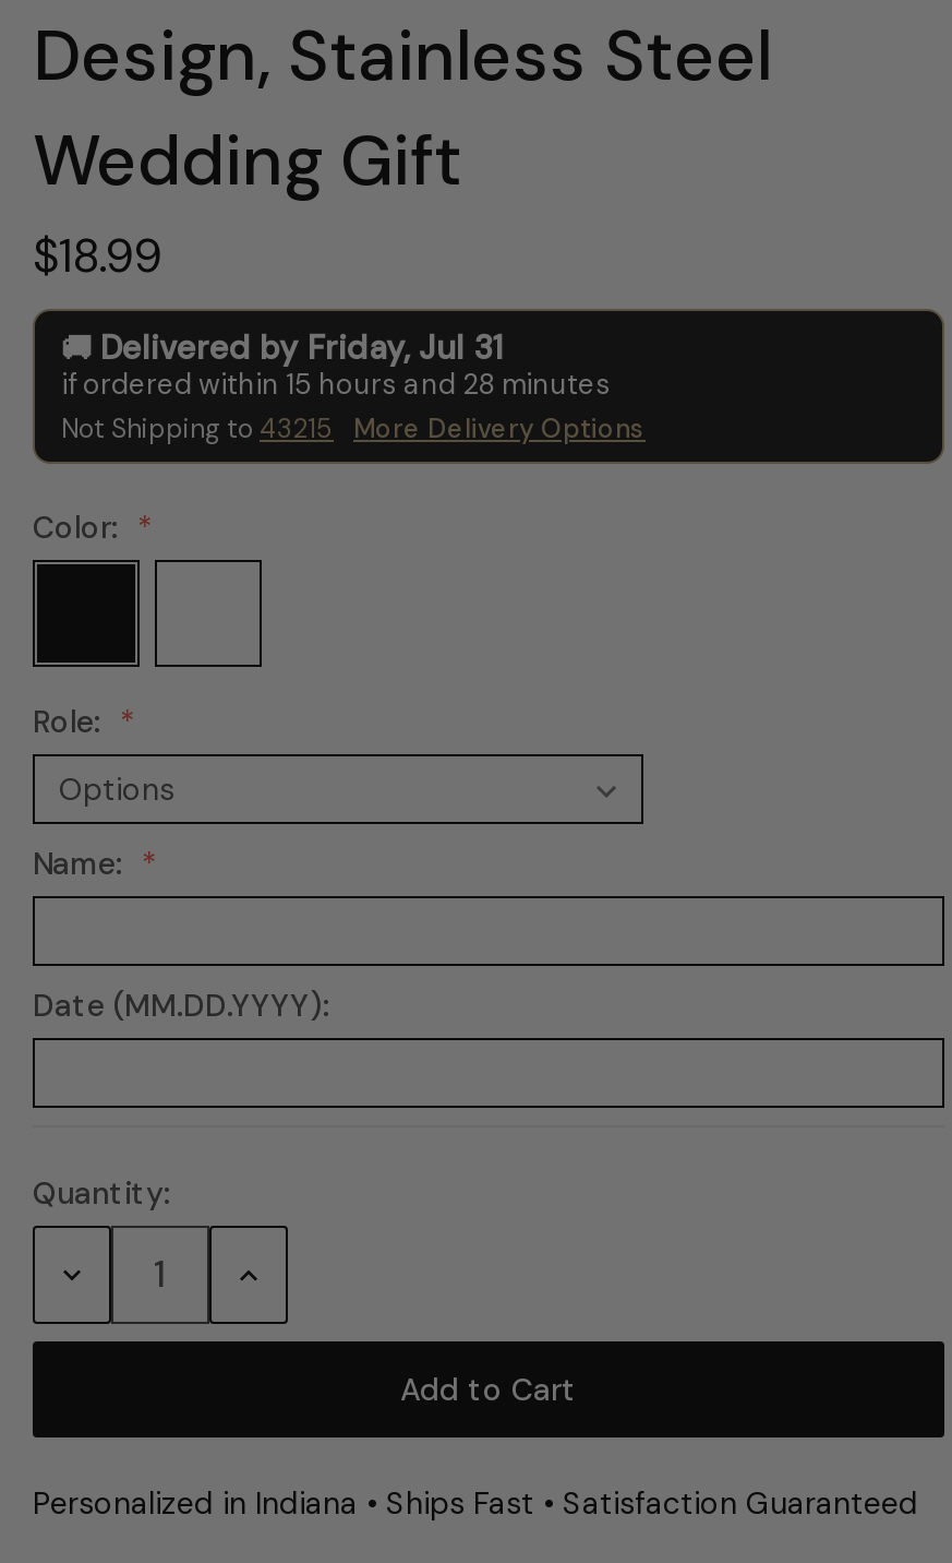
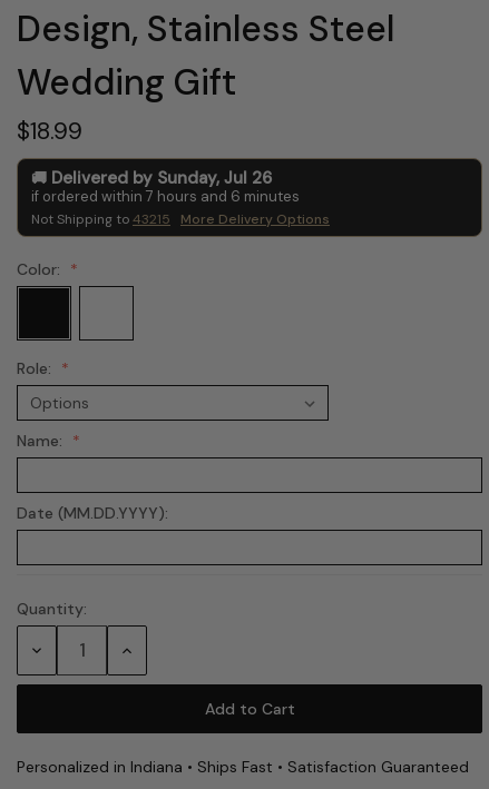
- Delivered by Friday, Jul 31
+ Delivered by Sunday, Jul 26

- if ordered within 15 hours and 28 minutes
+ if ordered within 7 hours and 6 minutes
